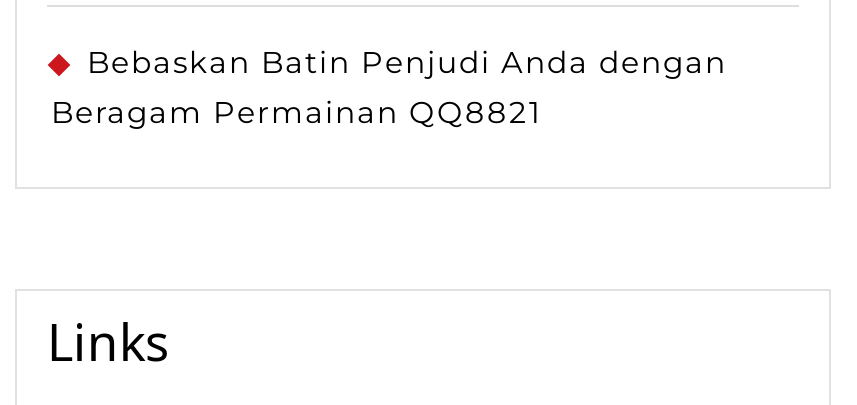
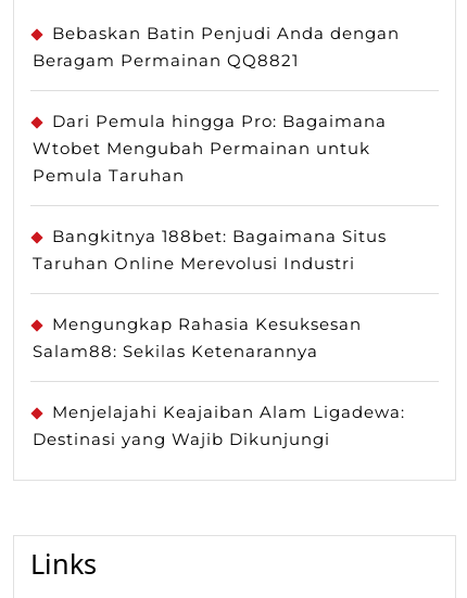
+ Dari Pemula hingga Pro: Bagaimana
+ Wtobet Mengubah Permainan untuk
+ Pemula Taruhan
+ Bangkitnya 188bet: Bagaimana Situs
+ Taruhan Online Merevolusi Industri
+ Mengungkap Rahasia Kesuksesan
+ Salam88: Sekilas Ketenarannya
+ Menjelajahi Keajaiban Alam Ligadewa:
+ Destinasi yang Wajib Dikunjungi
